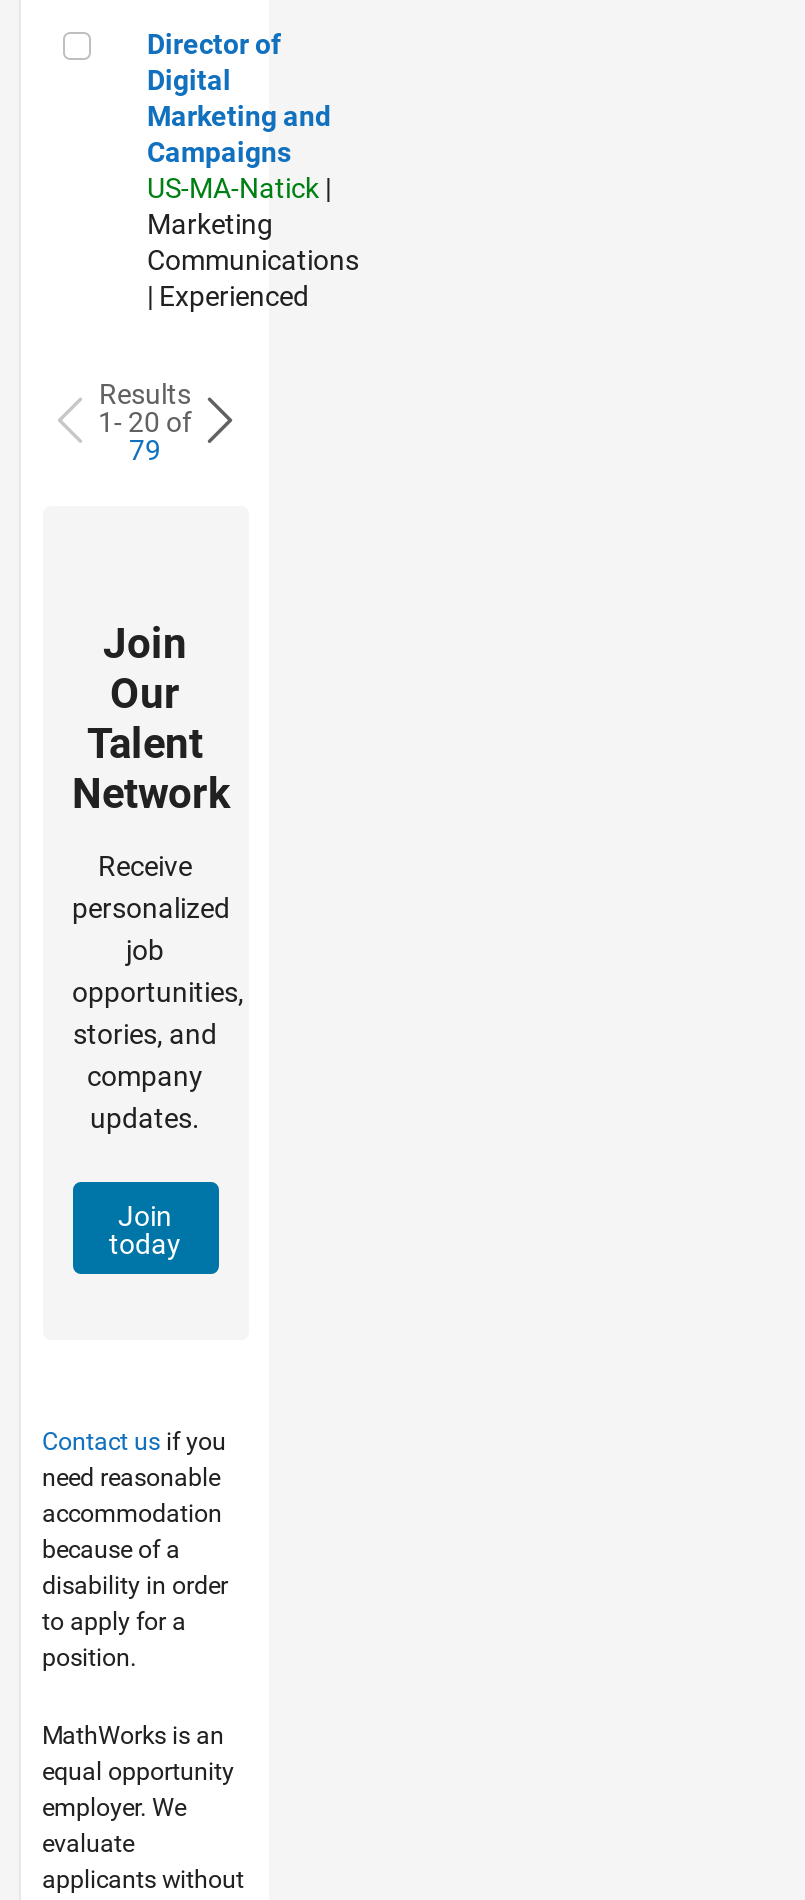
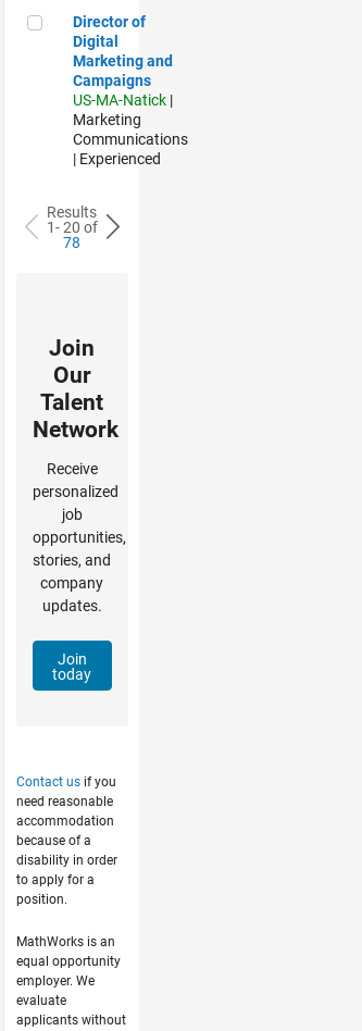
- 79
+ 78
